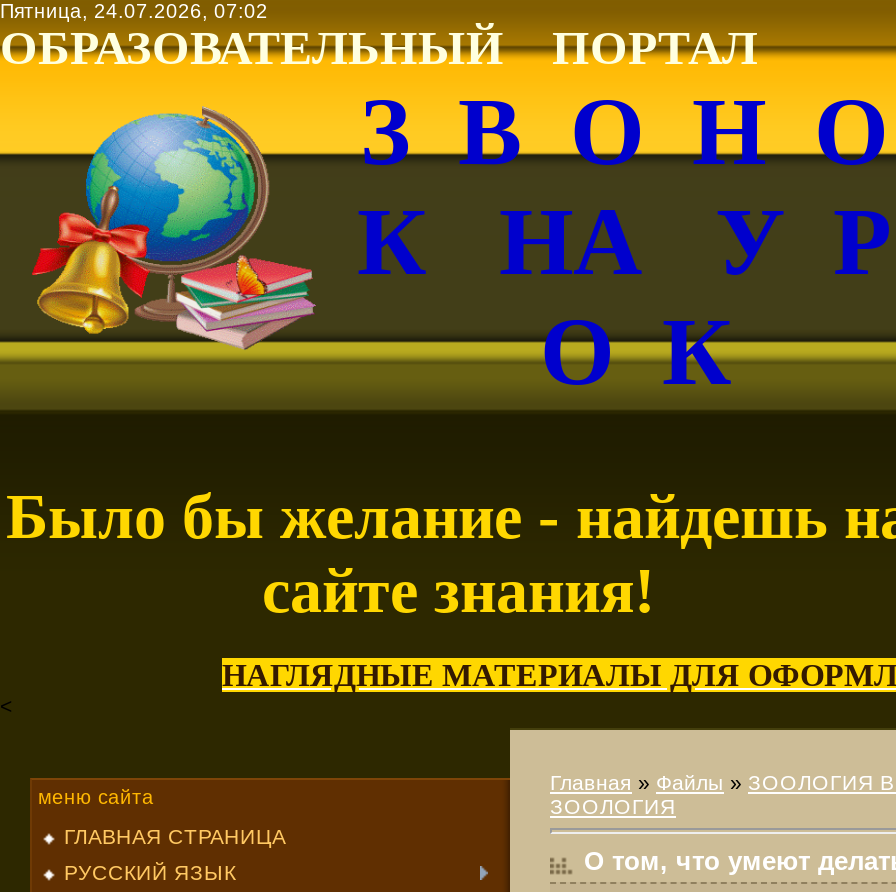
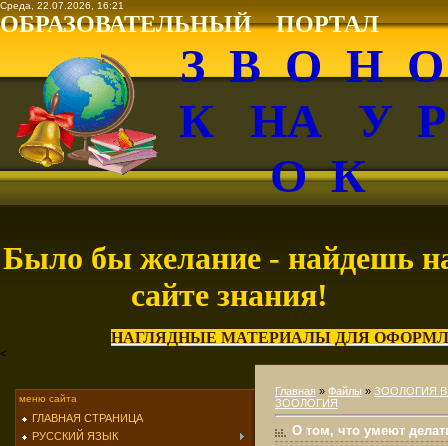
- Пятница, 24.07.2026, 07:02
+ Среда, 22.07.2026, 16:21
